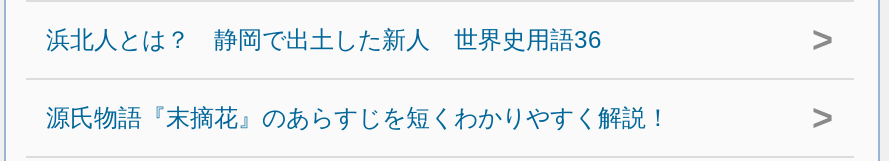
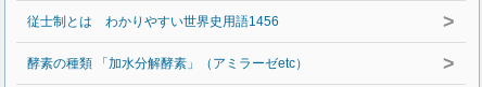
- 浜北人とは？ 静岡で出土した新人 世界史用語36
+ 従士制とは わかりやすい世界史用語1456

- 源氏物語『末摘花』のあらすじを短くわかりやすく解説！
+ 酵素の種類 「加水分解酵素」（アミラーゼetc）
